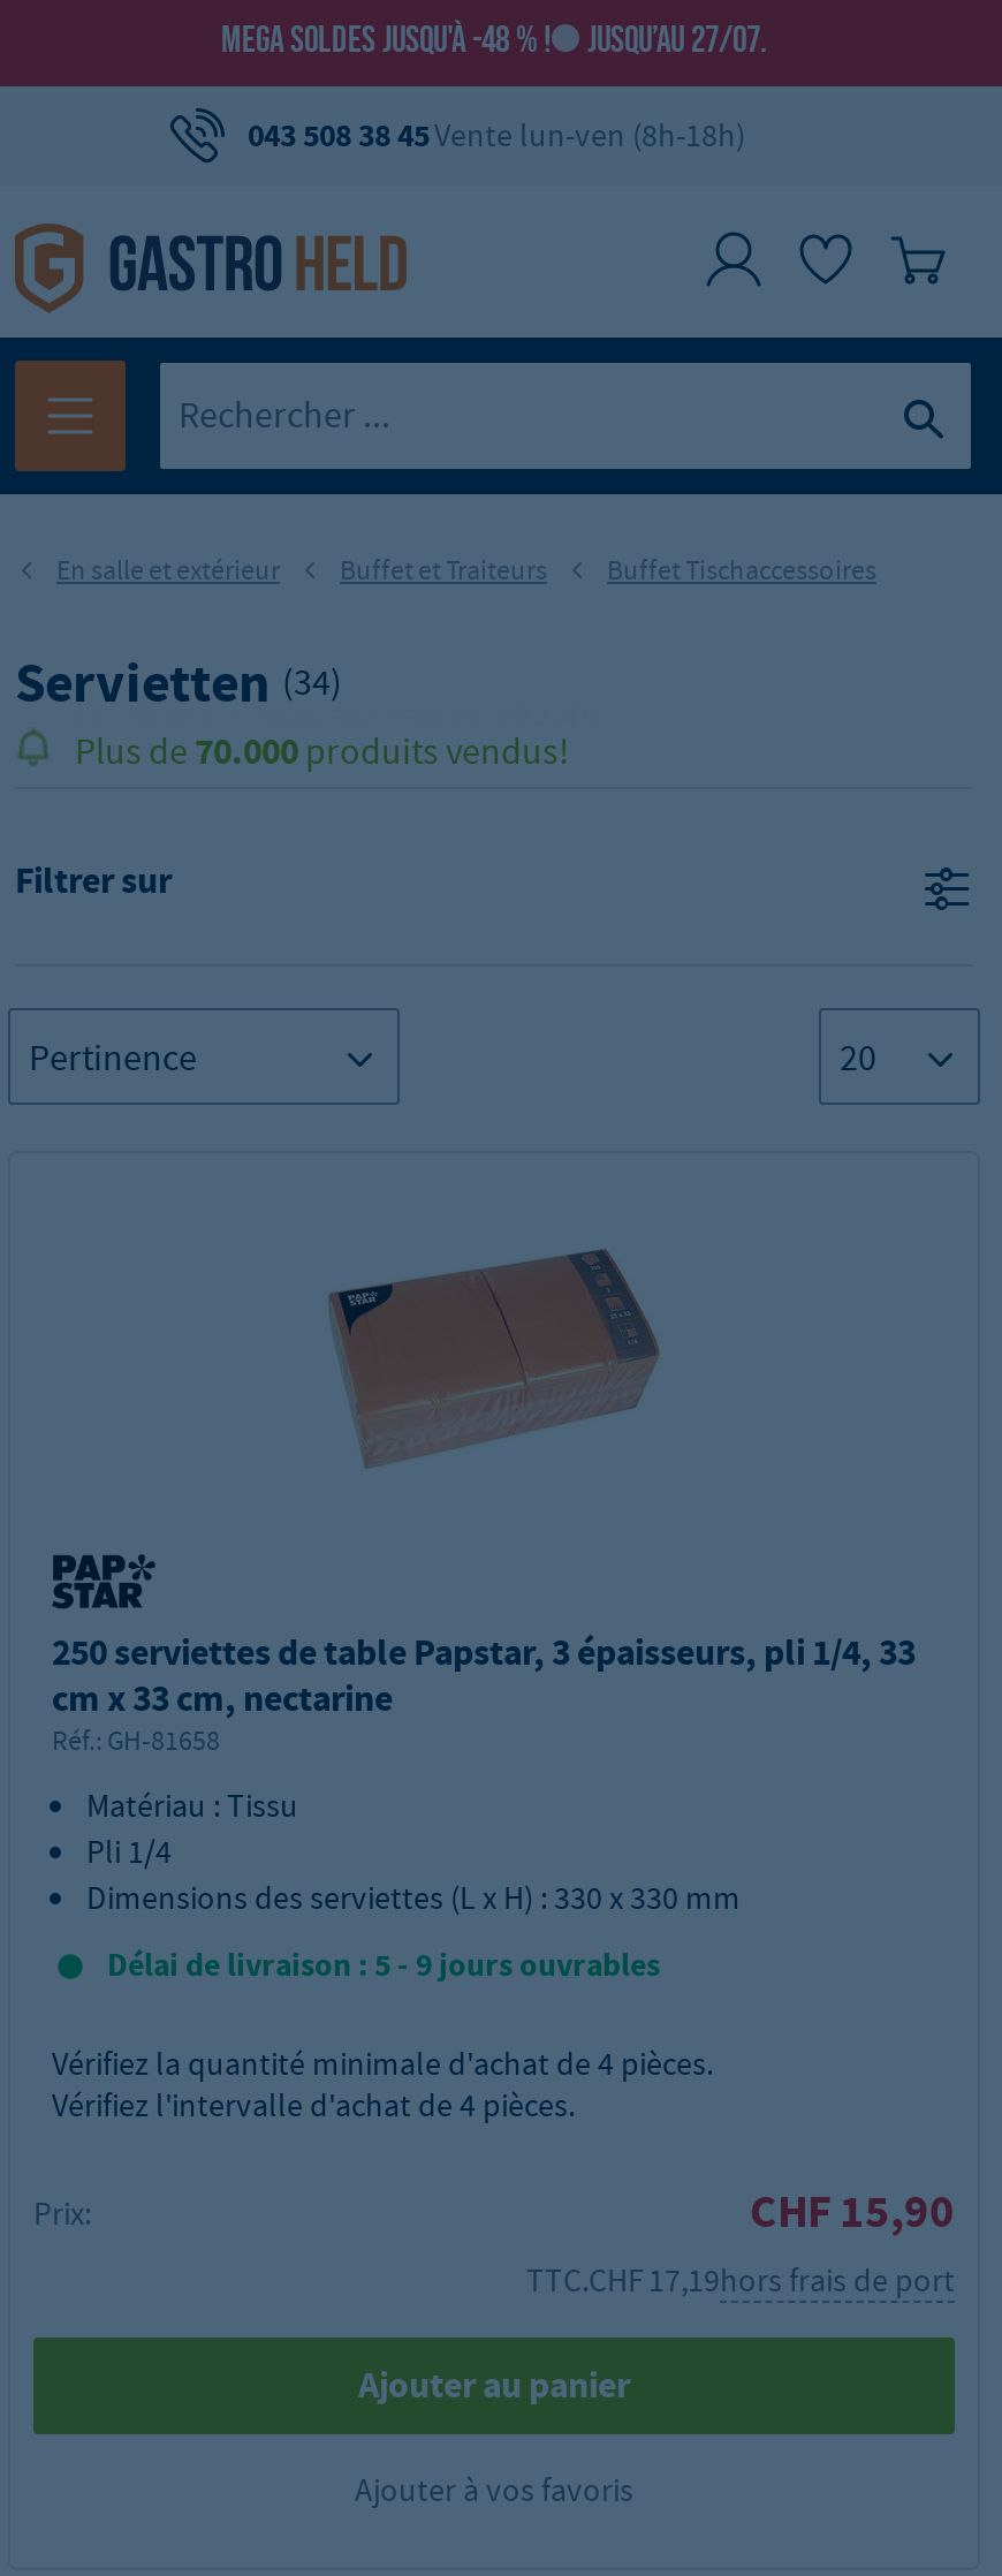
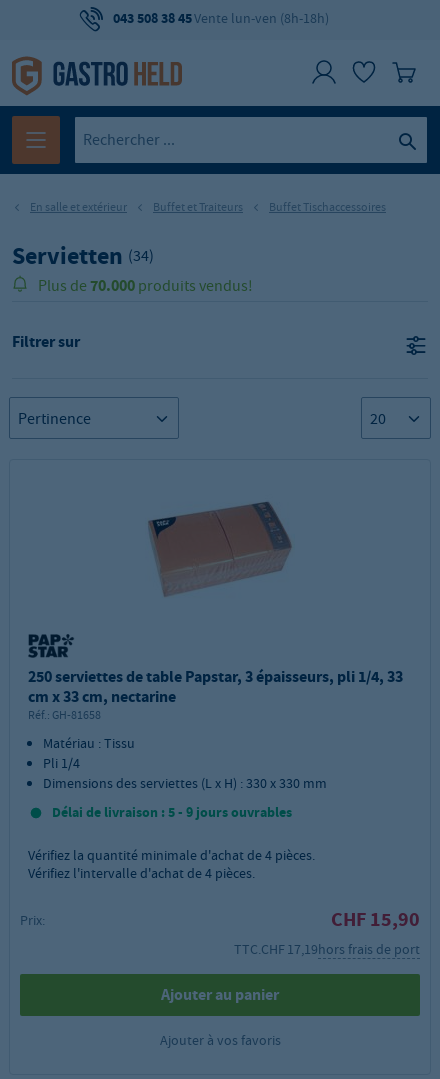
- MEGA SOLDES JUSQU'À -48 % !
- JUSQU’AU 27/07.
